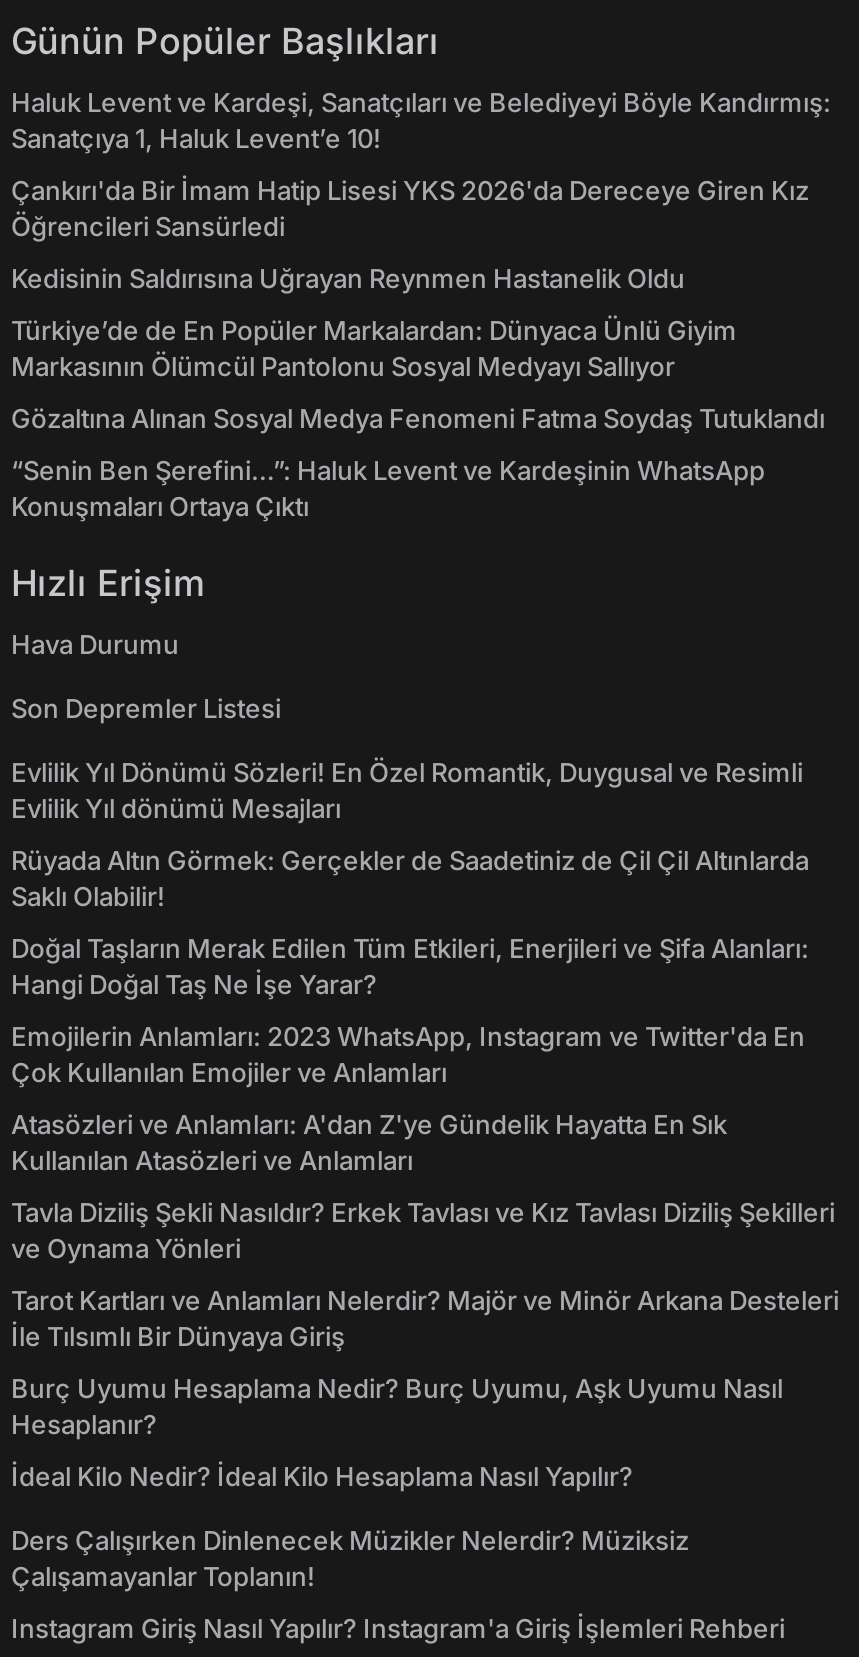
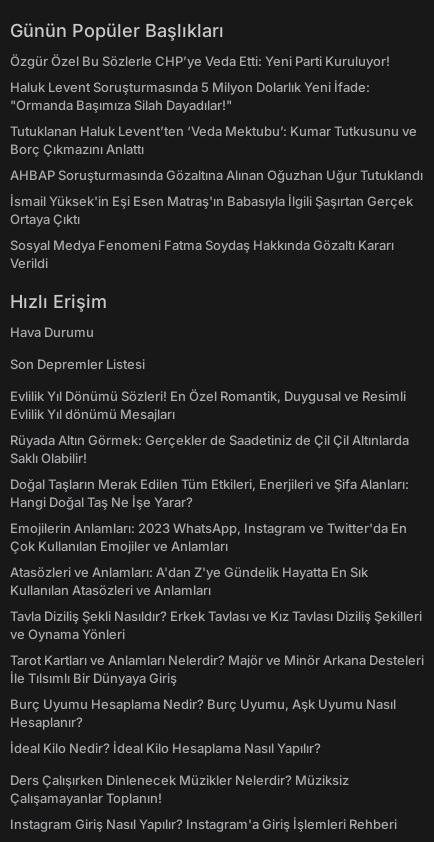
- Haluk Levent ve Kardeşi, Sanatçıları ve Belediyeyi Böyle Kandırmış:
- Sanatçıya 1, Haluk Levent’e 10!
+ Özgür Özel Bu Sözlerle CHP’ye Veda Etti: Yeni Parti Kuruluyor!

- Çankırı'da Bir İmam Hatip Lisesi YKS 2026'da Dereceye Giren Kız
- Öğrencileri Sansürledi
+ Haluk Levent Soruşturmasında 5 Milyon Dolarlık Yeni İfade:
+ "Ormanda Başımıza Silah Dayadılar!"

- Kedisinin Saldırısına Uğrayan Reynmen Hastanelik Oldu
+ Tutuklanan Haluk Levent’ten ‘Veda Mektubu’: Kumar Tutkusunu ve
+ Borç Çıkmazını Anlattı

- Türkiye’de de En Popüler Markalardan: Dünyaca Ünlü Giyim
- Markasının Ölümcül Pantolonu Sosyal Medyayı Sallıyor
+ AHBAP Soruşturmasında Gözaltına Alınan Oğuzhan Uğur Tutuklandı

- Gözaltına Alınan Sosyal Medya Fenomeni Fatma Soydaş Tutuklandı
+ İsmail Yüksek'in Eşi Esen Matraş'ın Babasıyla İlgili Şaşırtan Gerçek
+ Ortaya Çıktı

- “Senin Ben Şerefini…”: Haluk Levent ve Kardeşinin WhatsApp
- Konuşmaları Ortaya Çıktı
+ Sosyal Medya Fenomeni Fatma Soydaş Hakkında Gözaltı Kararı
+ Verildi
